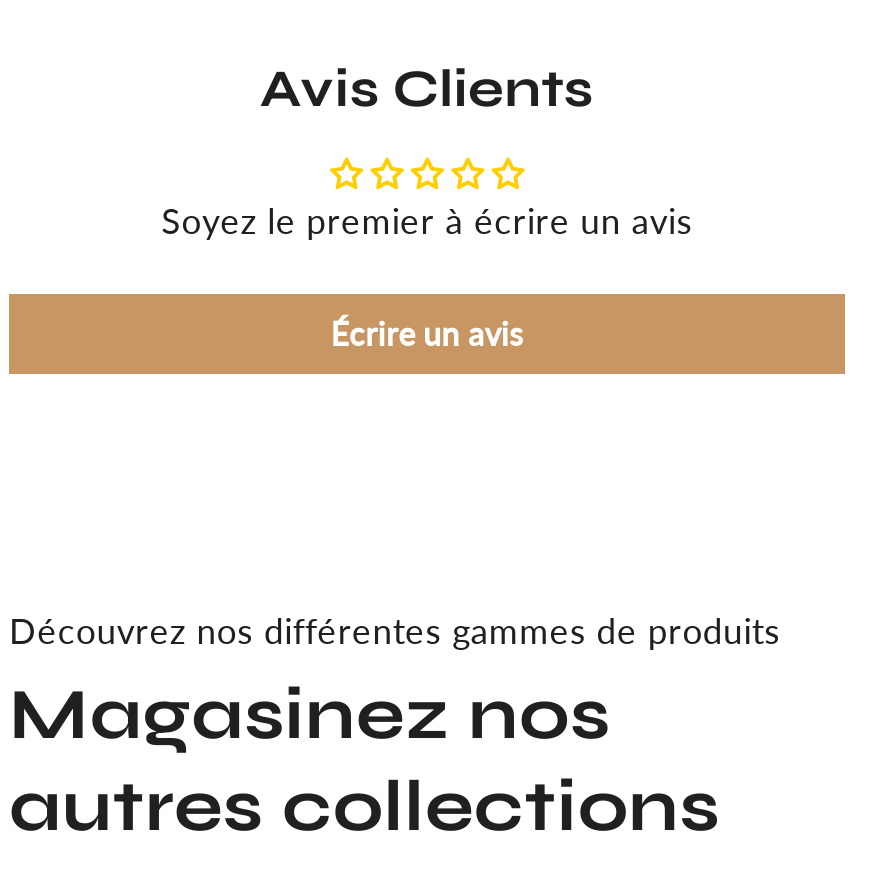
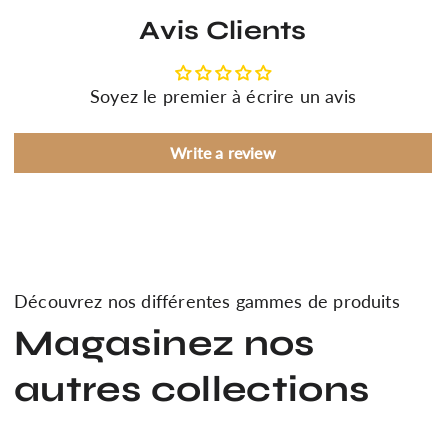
- Écrire un avis
+ Write a review
